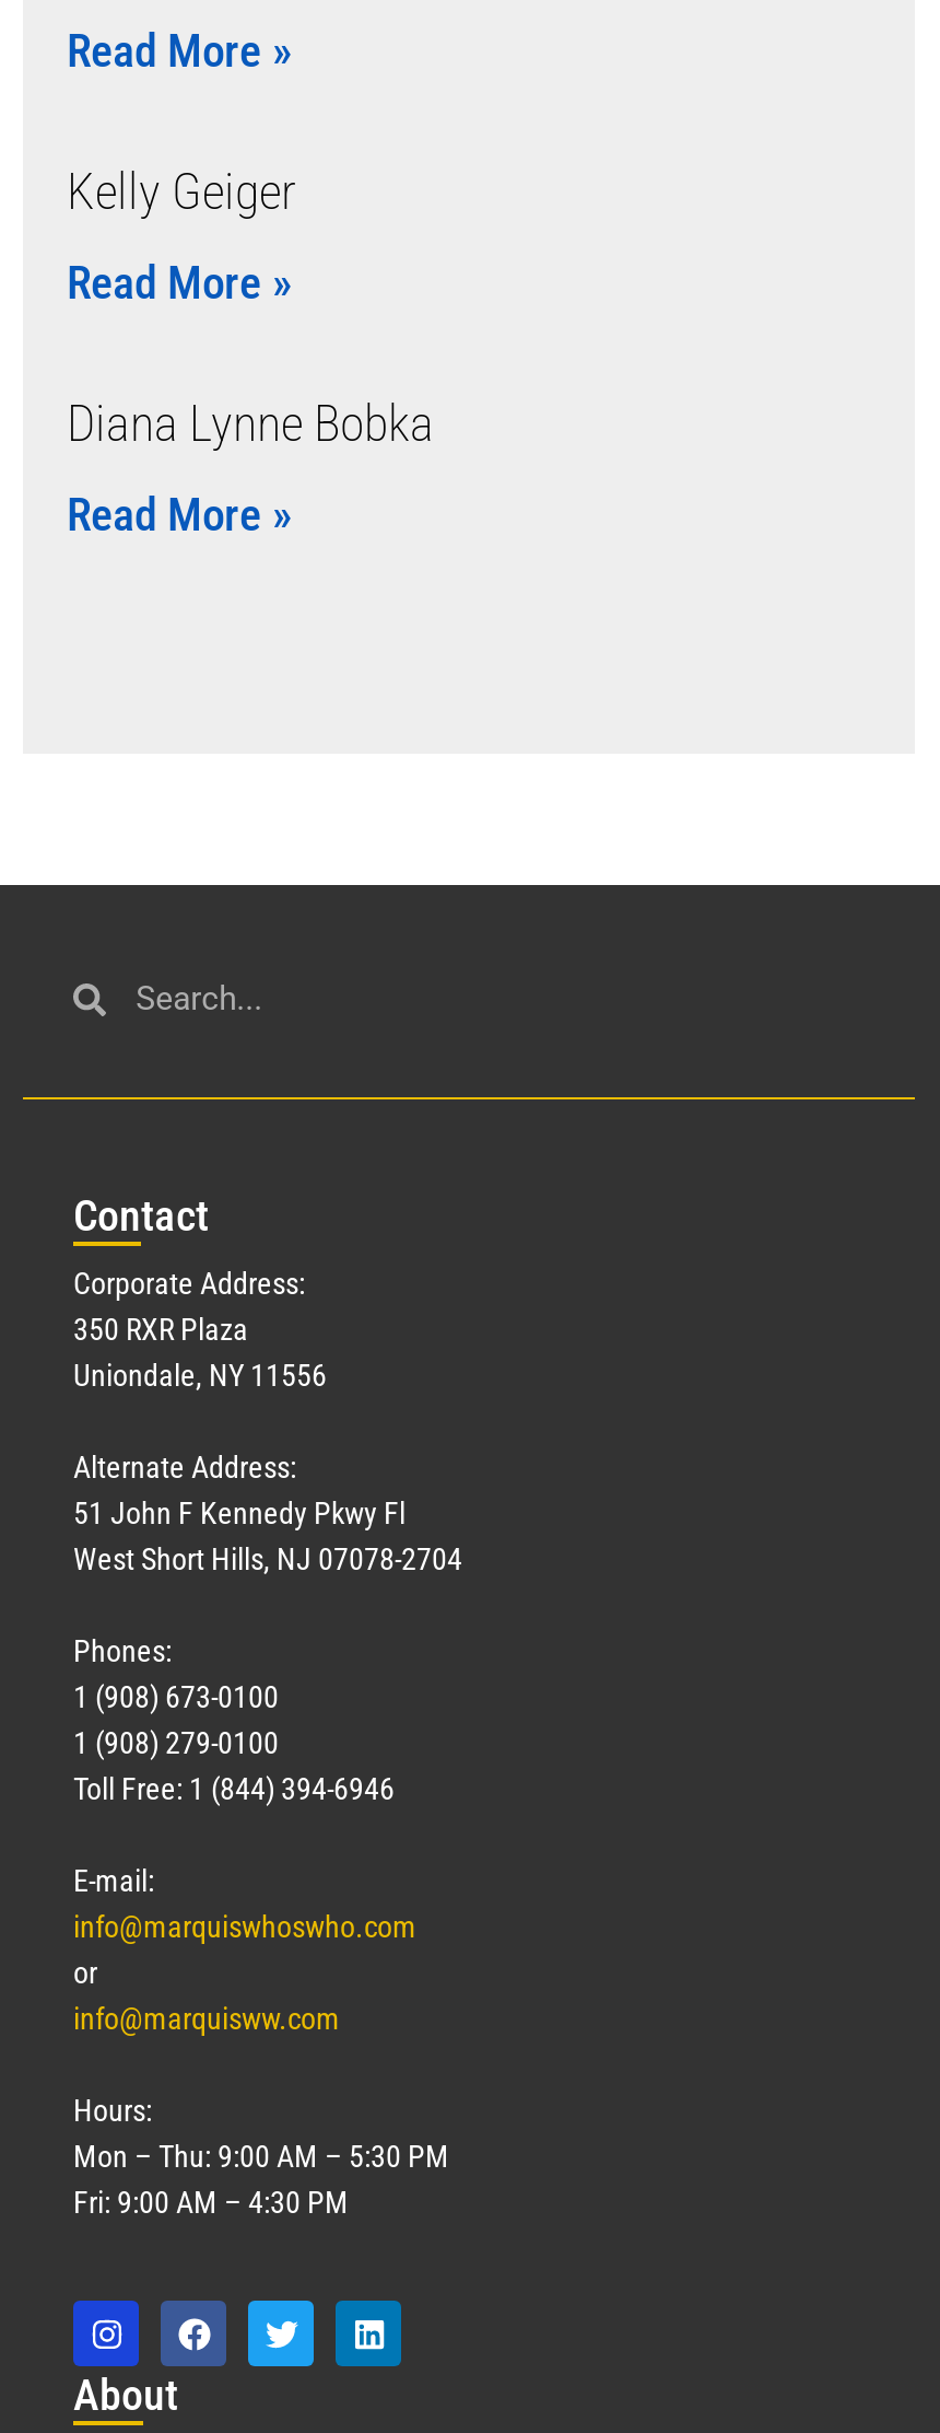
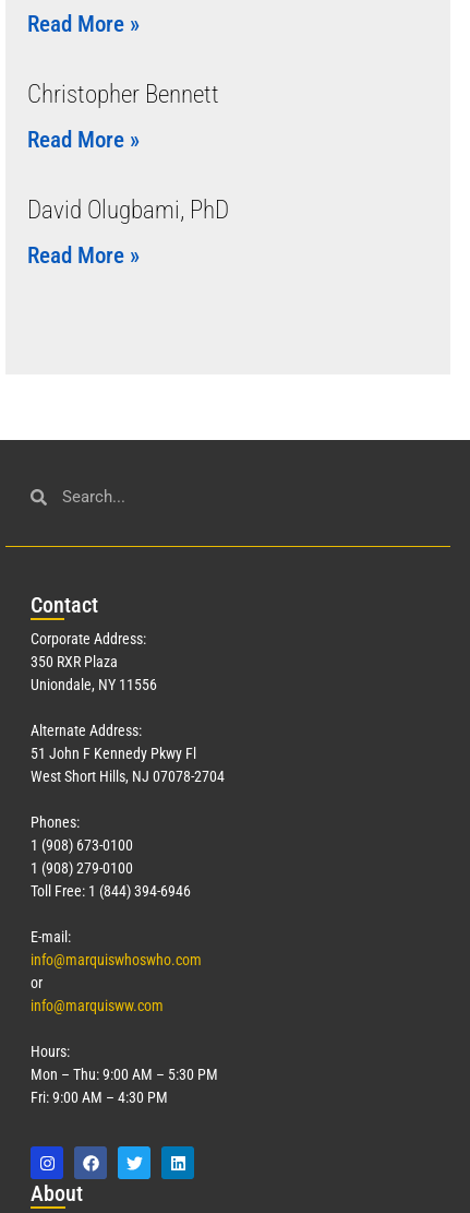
- Kelly Geiger
+ Christopher Bennett

- Diana Lynne Bobka
+ David Olugbami, PhD
